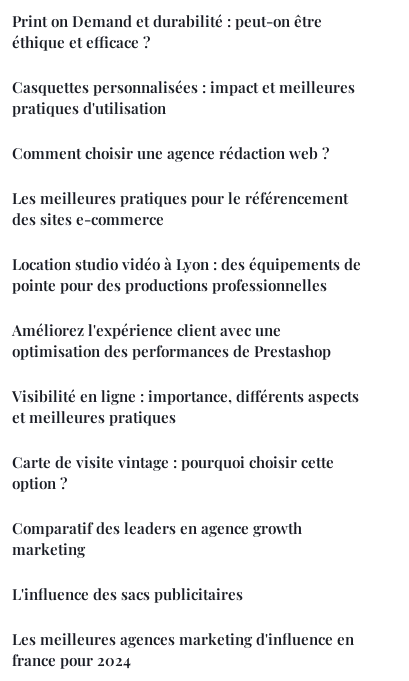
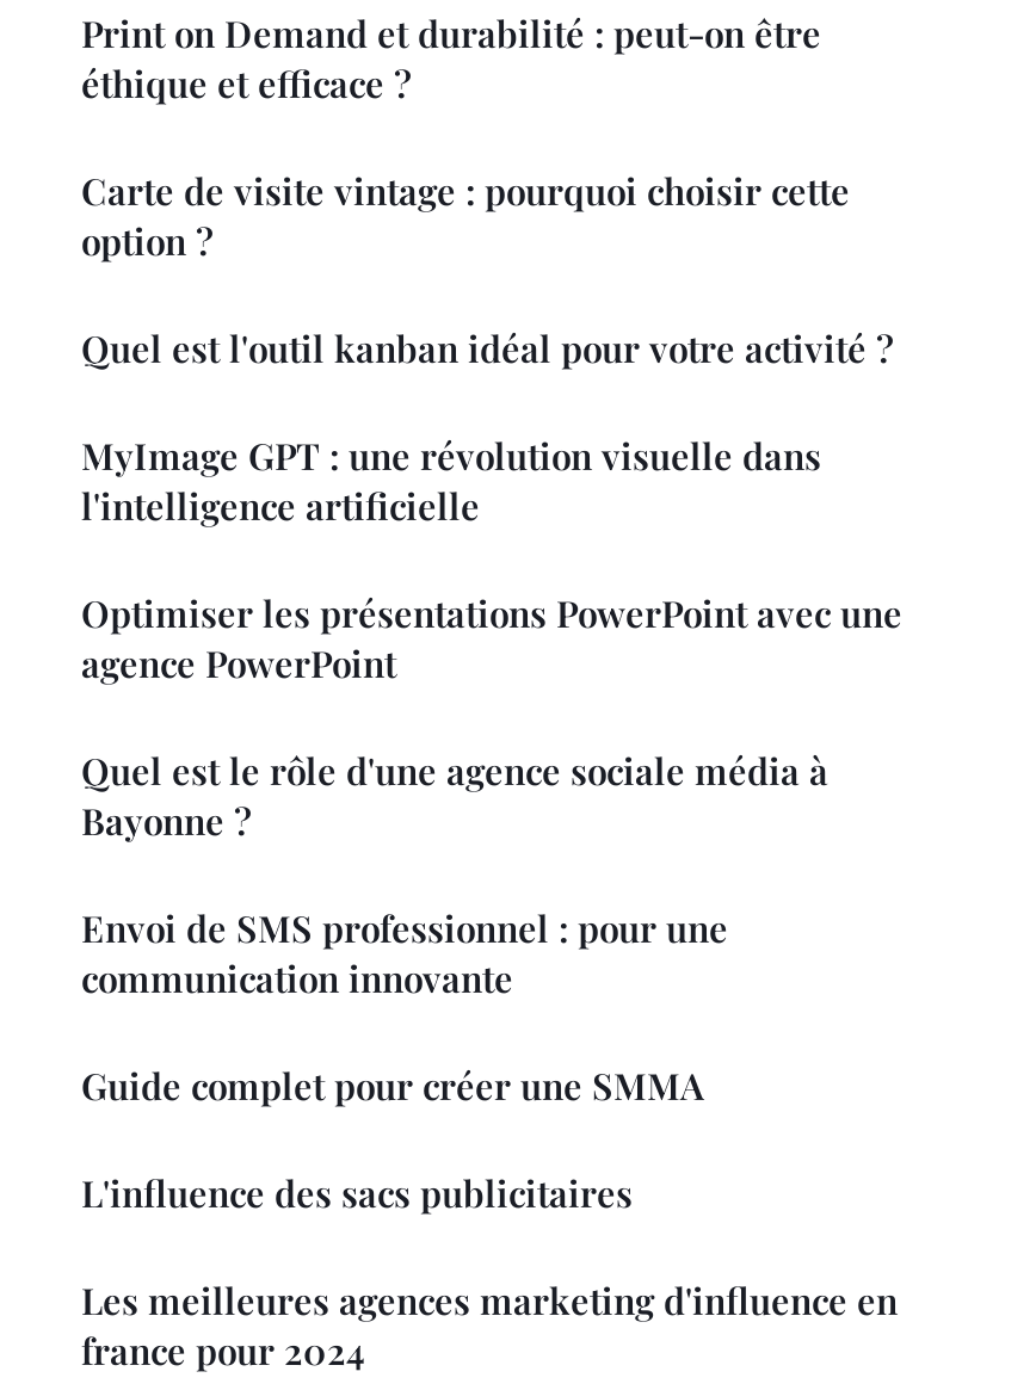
- Casquettes personnalisées : impact et meilleures
- pratiques d'utilisation
- Comment choisir une agence rédaction web ?
- Les meilleures pratiques pour le référencement
- des sites e-commerce
- Location studio vidéo à Lyon : des équipements de
- pointe pour des productions professionnelles
- Améliorez l'expérience client avec une
- optimisation des performances de Prestashop
- Visibilité en ligne : importance, différents aspects
- et meilleures pratiques

moved up: Carte de visite vintage : pourquoi choisir cette | option ?

- Comparatif des leaders en agence growth
- marketing
+ Quel est l'outil kanban idéal pour votre activité ?
+ MyImage GPT : une révolution visuelle dans
+ l'intelligence artificielle
+ Optimiser les présentations PowerPoint avec une
+ agence PowerPoint
+ Quel est le rôle d'une agence sociale média à
+ Bayonne ?
+ Envoi de SMS professionnel : pour une
+ communication innovante
+ Guide complet pour créer une SMMA
